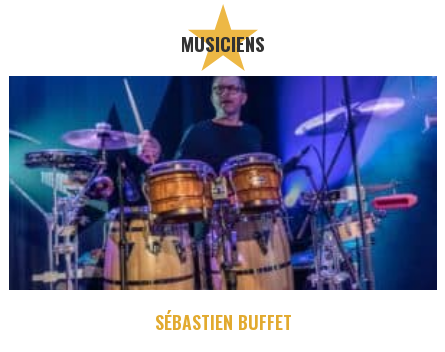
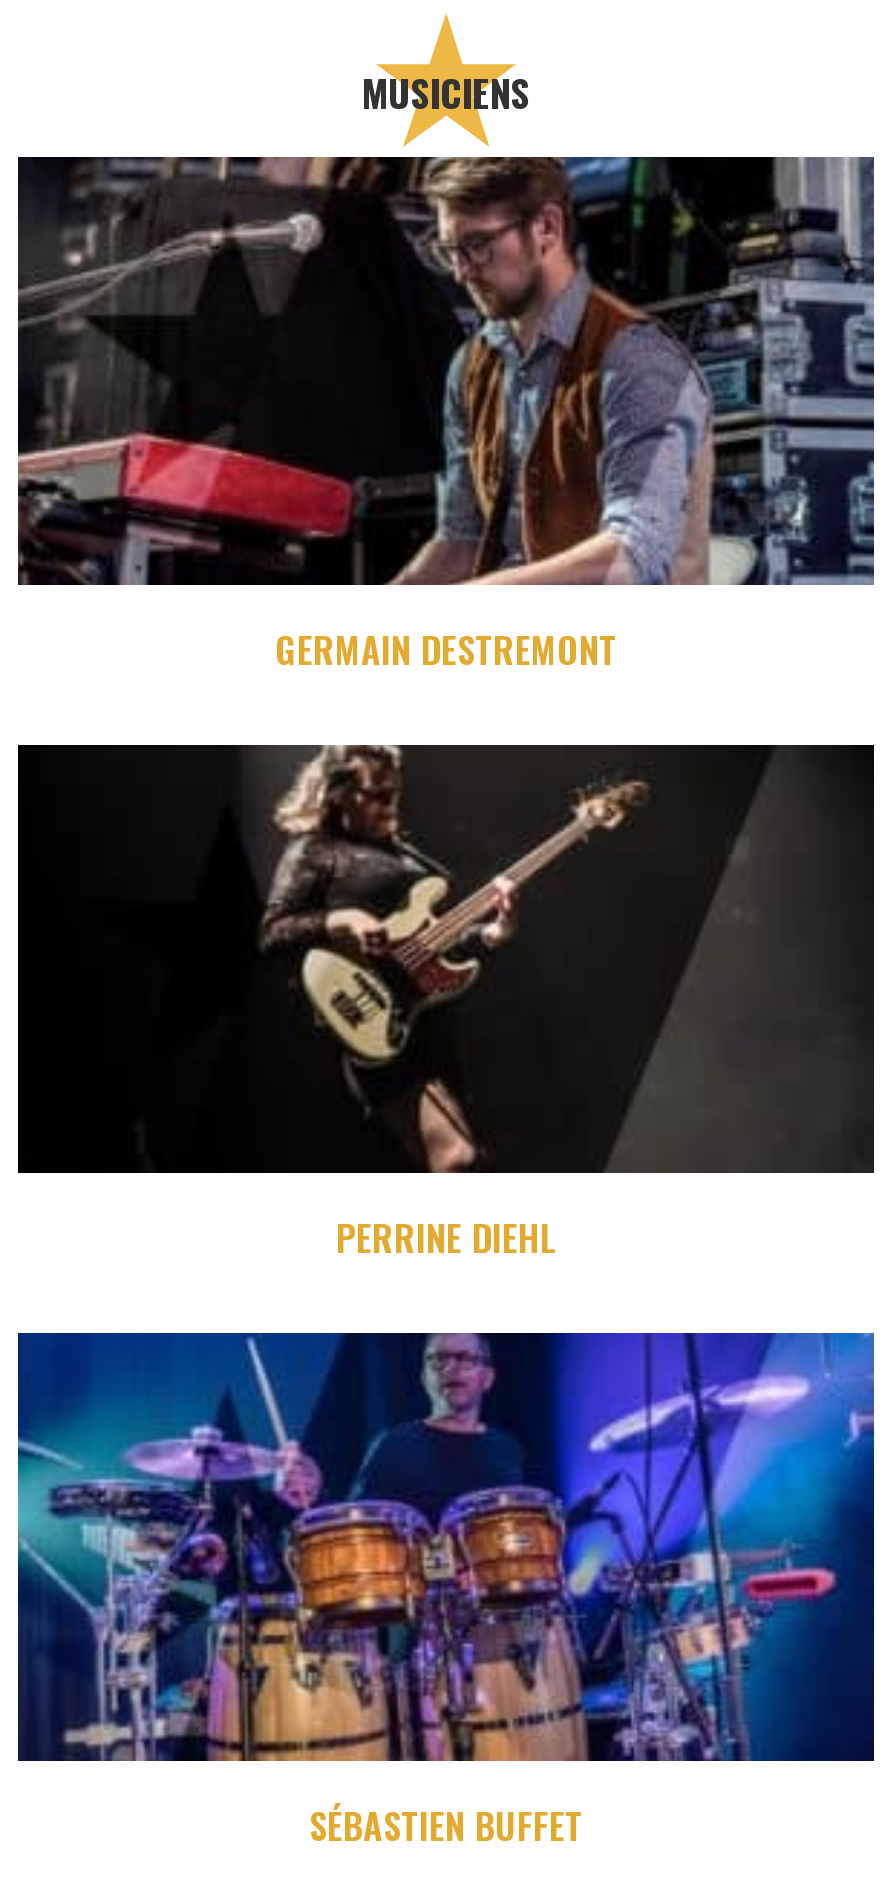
+ [image]
+ GERMAIN DESTREMONT

+ [image]
+ PERRINE DIEHL
